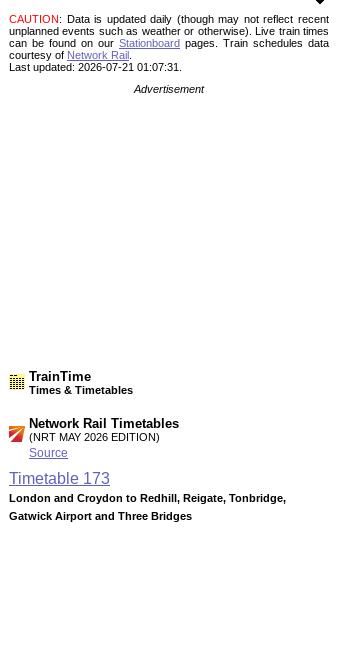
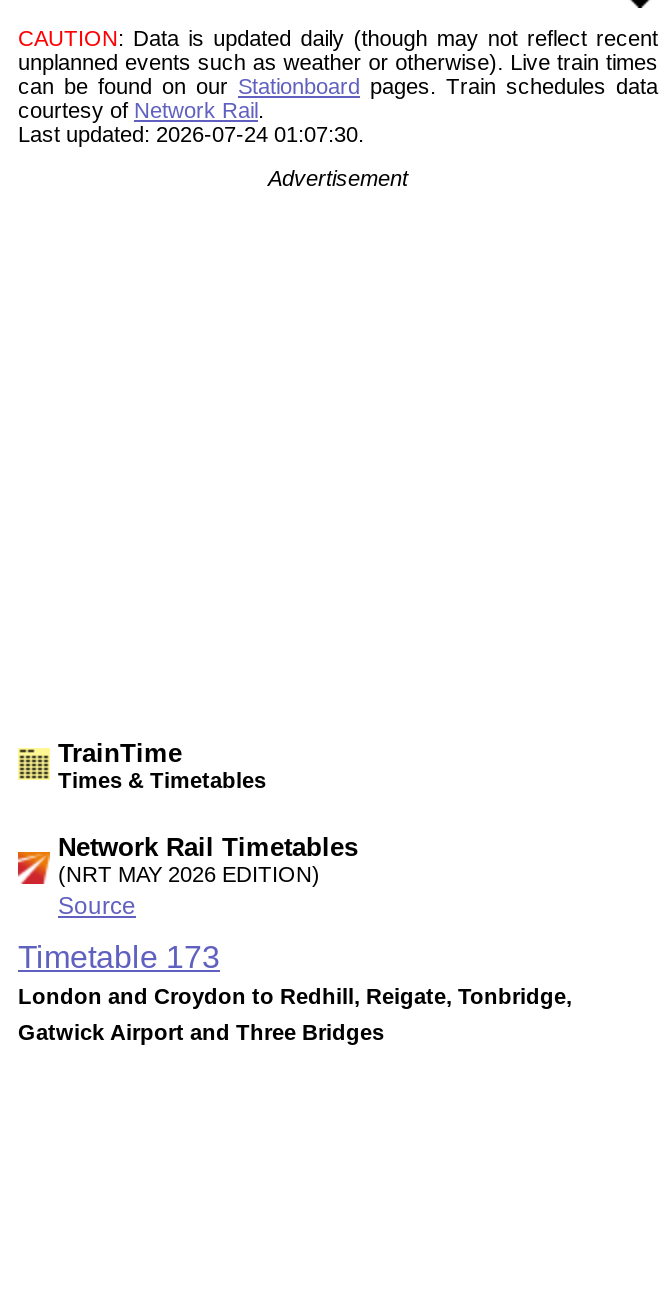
- Last updated: 2026-07-21 01:07:31.
+ Last updated: 2026-07-24 01:07:30.
